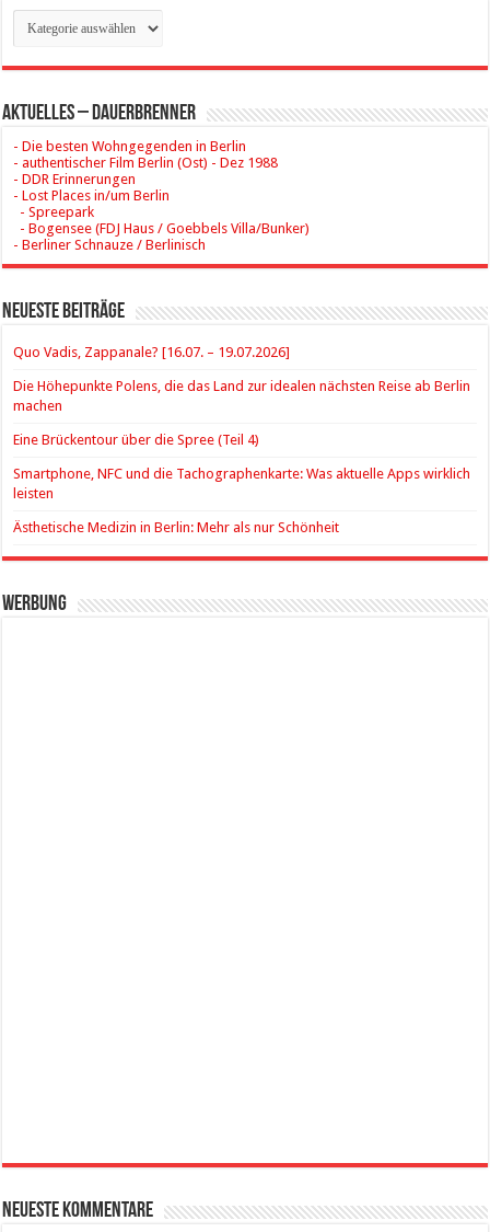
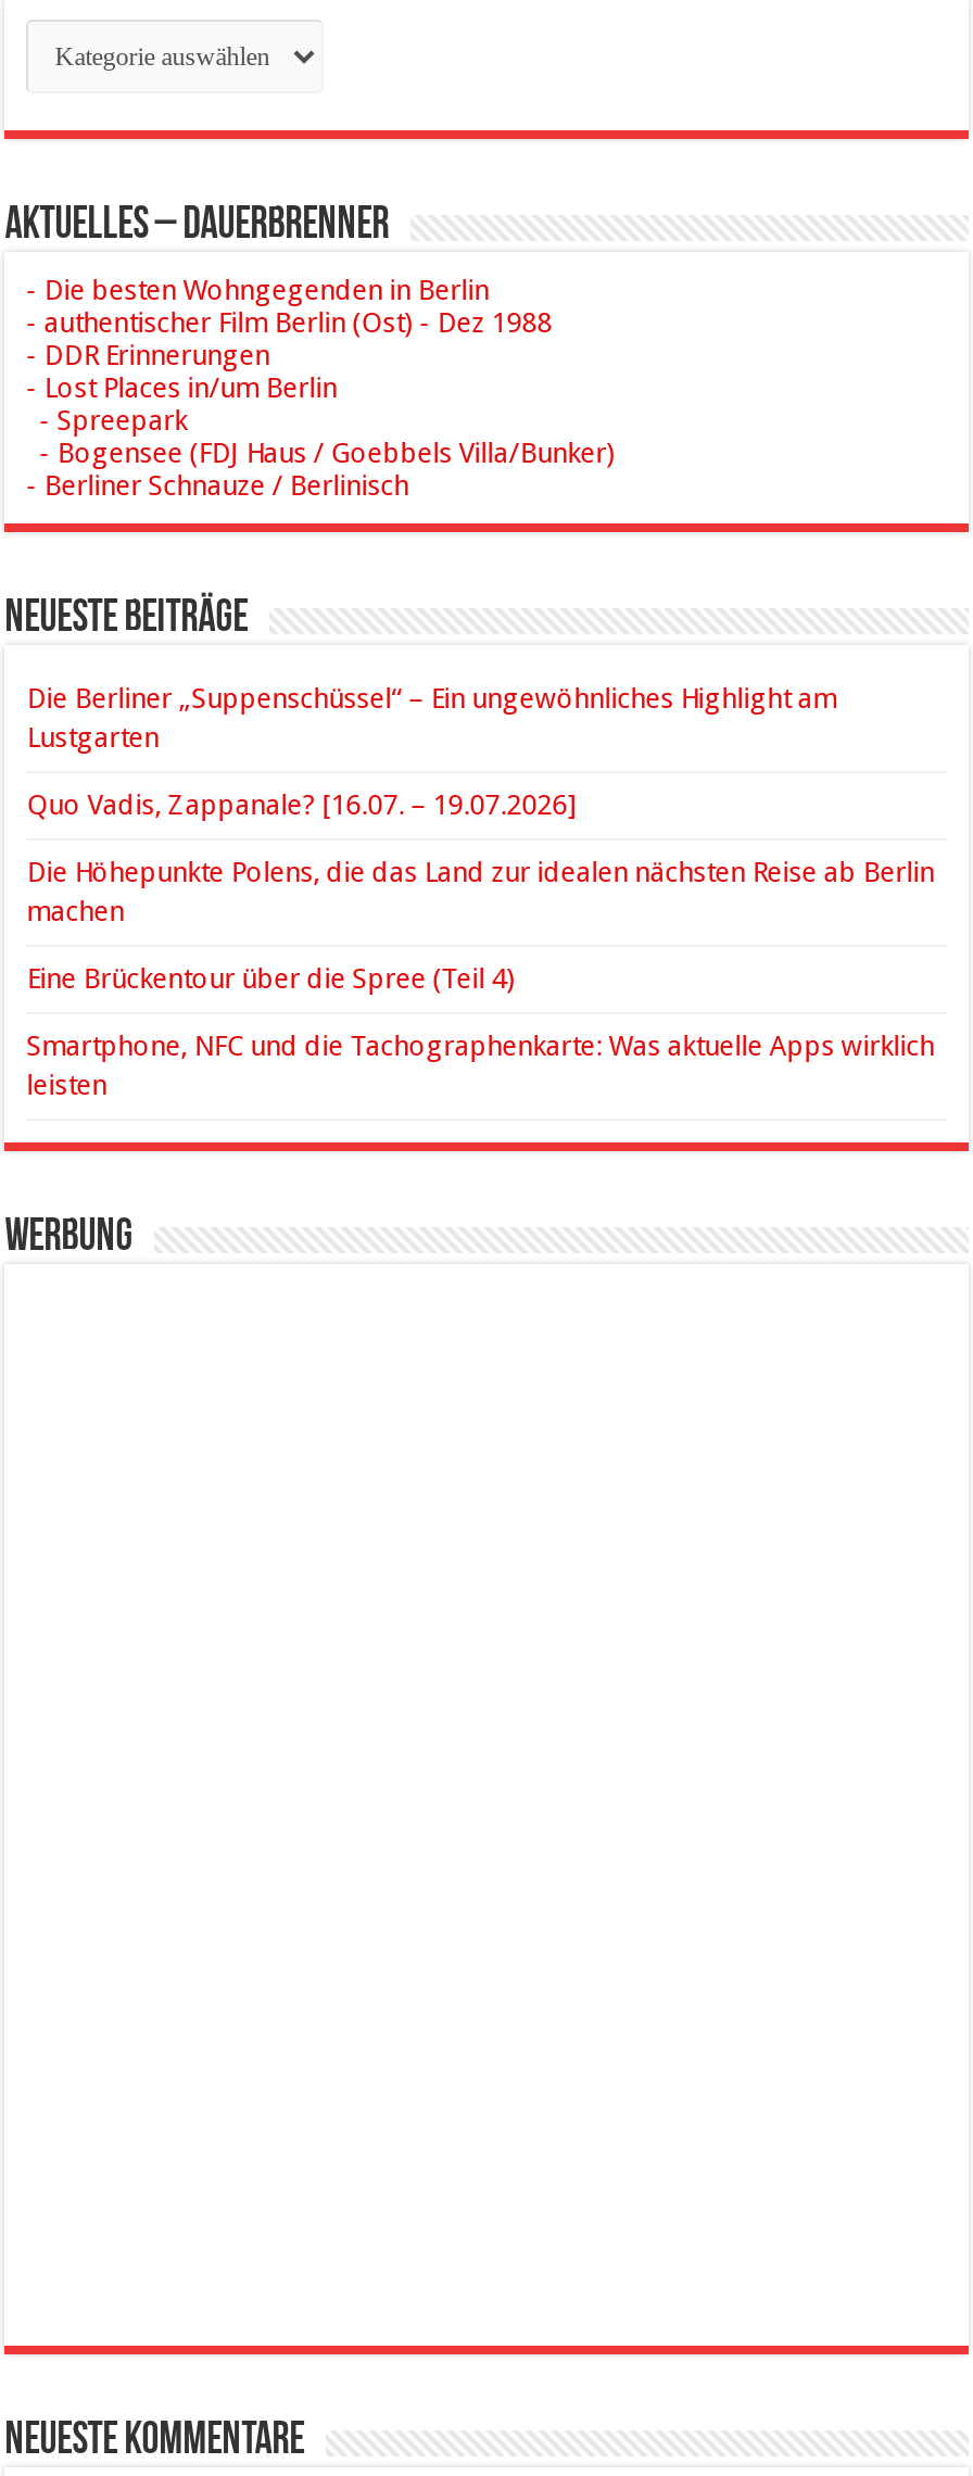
+ Die Berliner „Suppenschüssel“ – Ein ungewöhnliches Highlight am
+ Lustgarten

moved down: Quo Vadis, Zappanale? [16.07. – 19.07.2026] | Die Höhepunkte Polens, die das Land zur idealen nächsten Reise ab Berlin | machen | Eine Brückentour über die Spree (Teil 4) | Smartphone, NFC und die Tachographenkarte: Was aktuelle Apps wirklich | leisten

- Ästhetische Medizin in Berlin: Mehr als nur Schönheit
